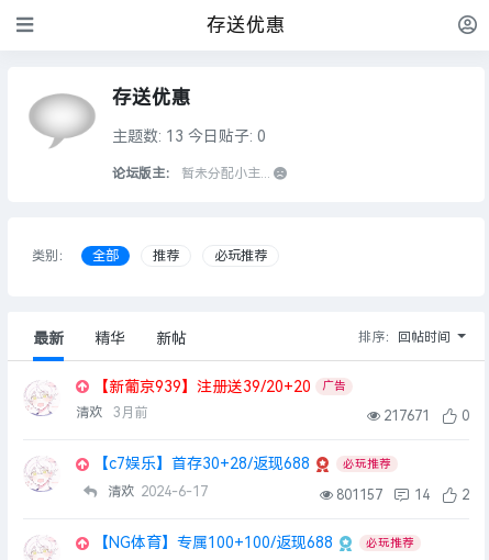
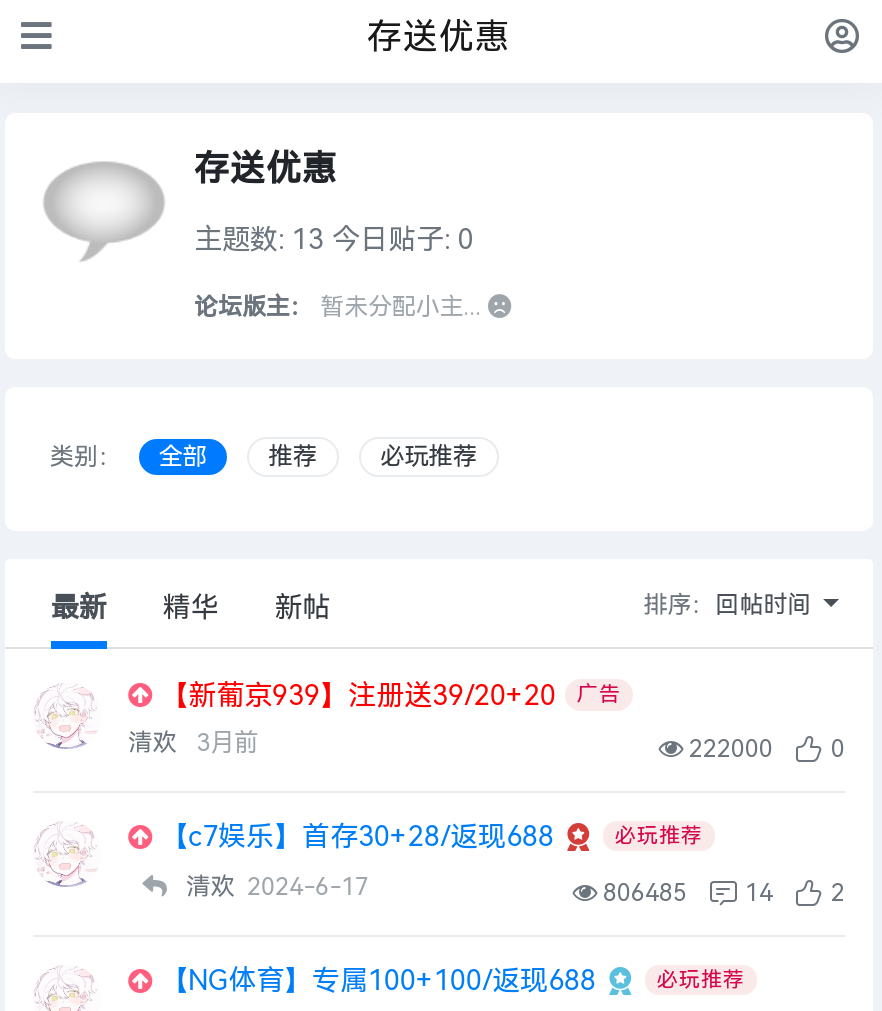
- 217671
+ 222000

- 801157 14
+ 806485 14
